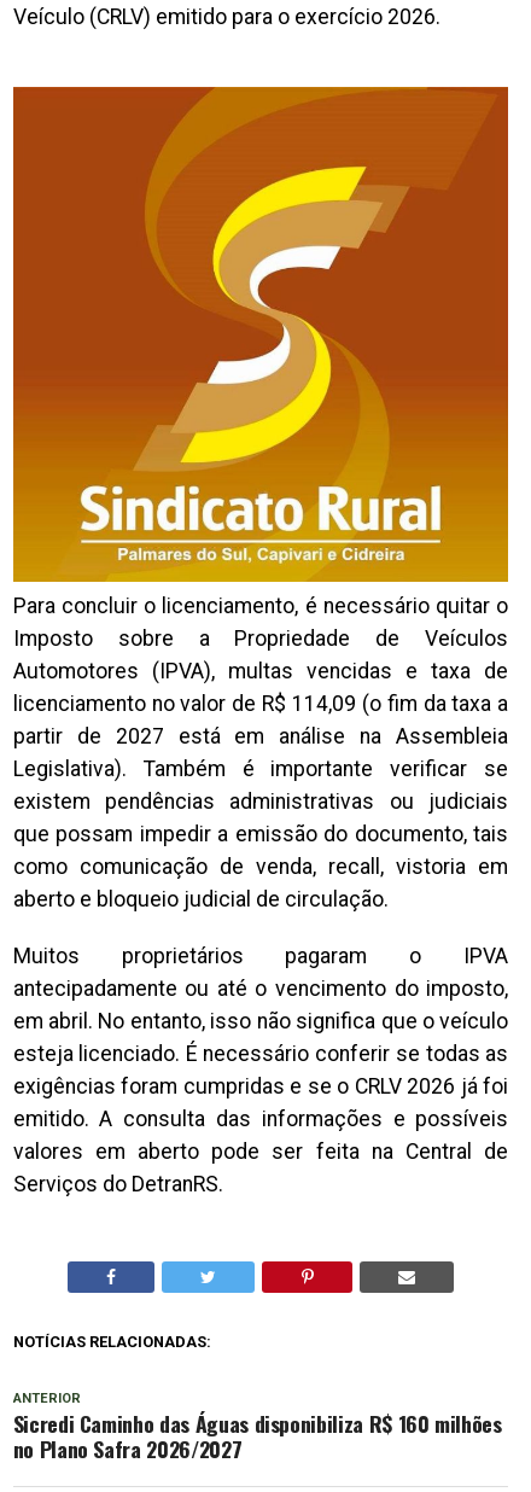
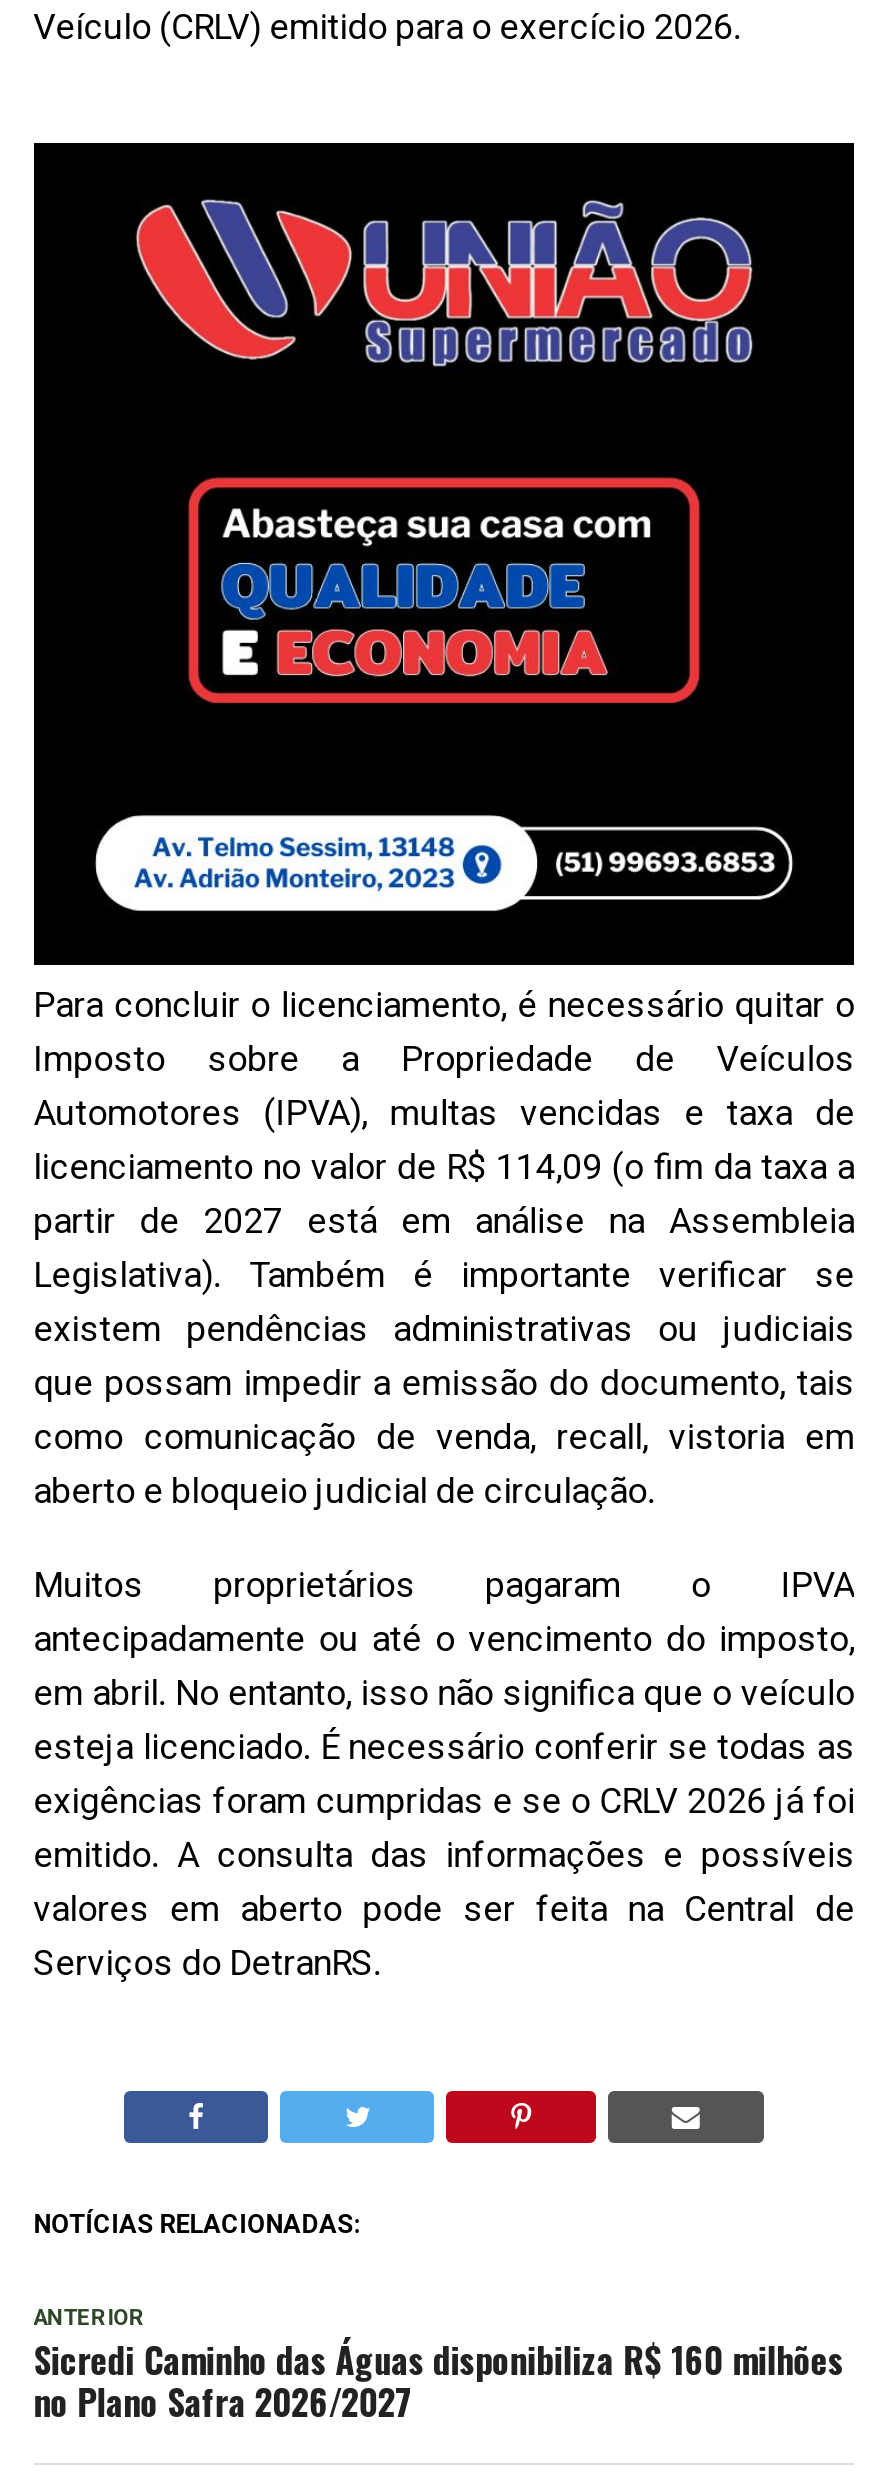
- [image]
+ [image]
